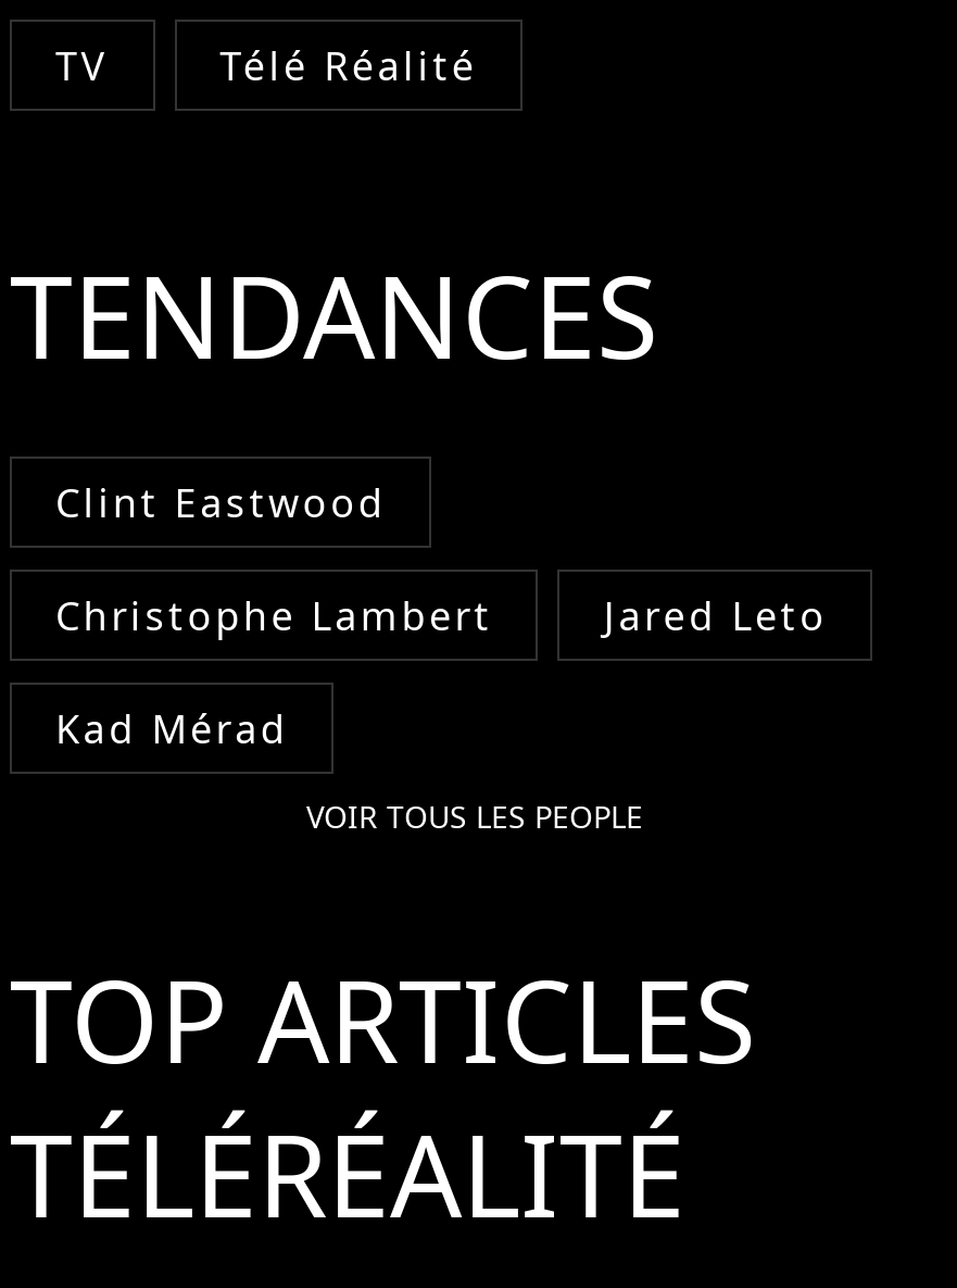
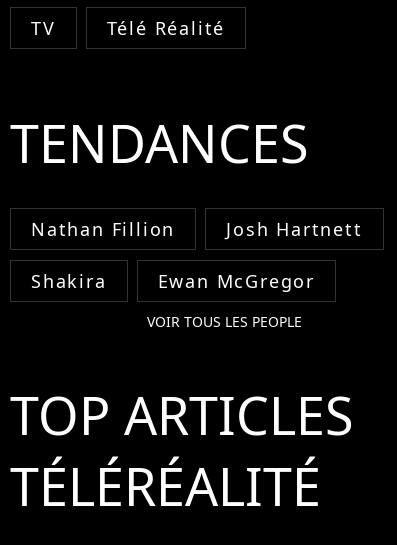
- Clint Eastwood
- Christophe Lambert
- Jared Leto
- Kad Mérad
+ Nathan Fillion
+ Josh Hartnett
+ Shakira
+ Ewan McGregor
